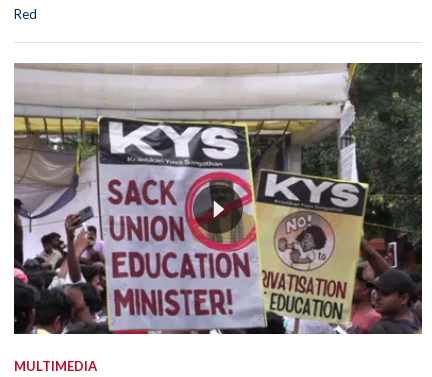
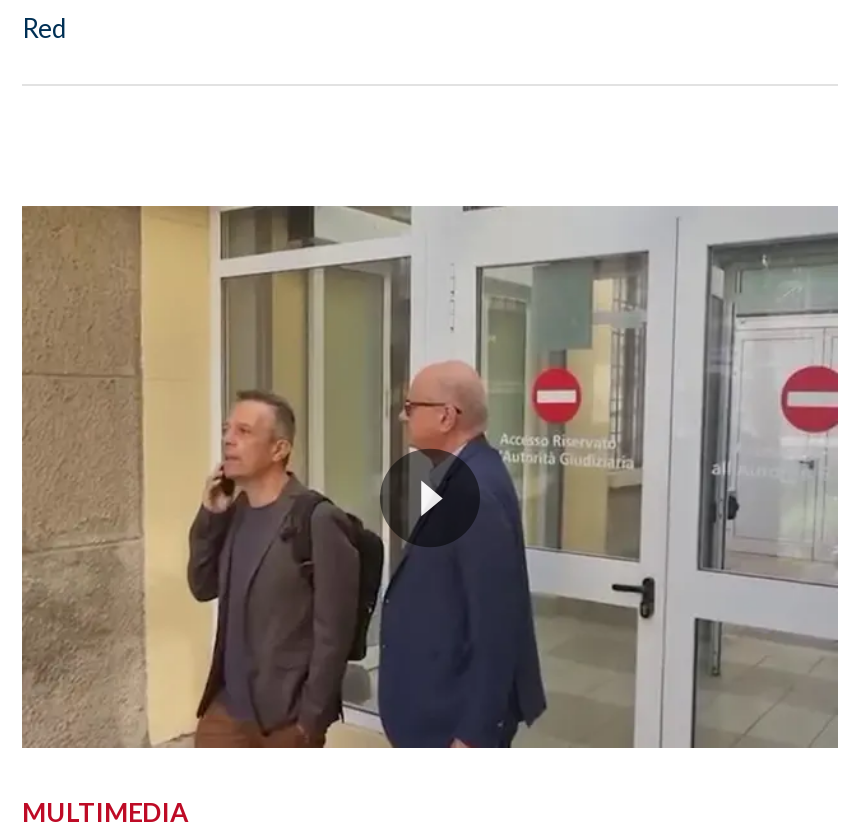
- [image]
+ [image]
